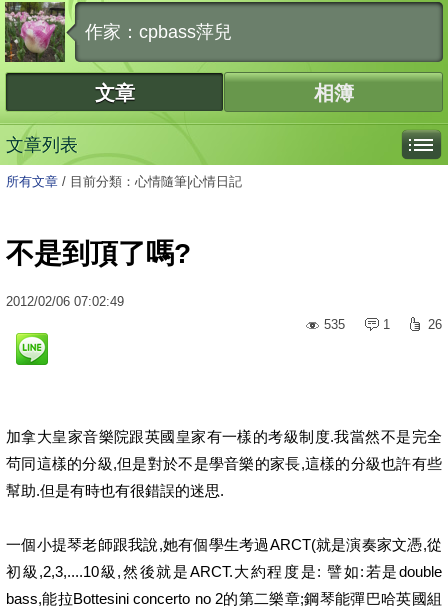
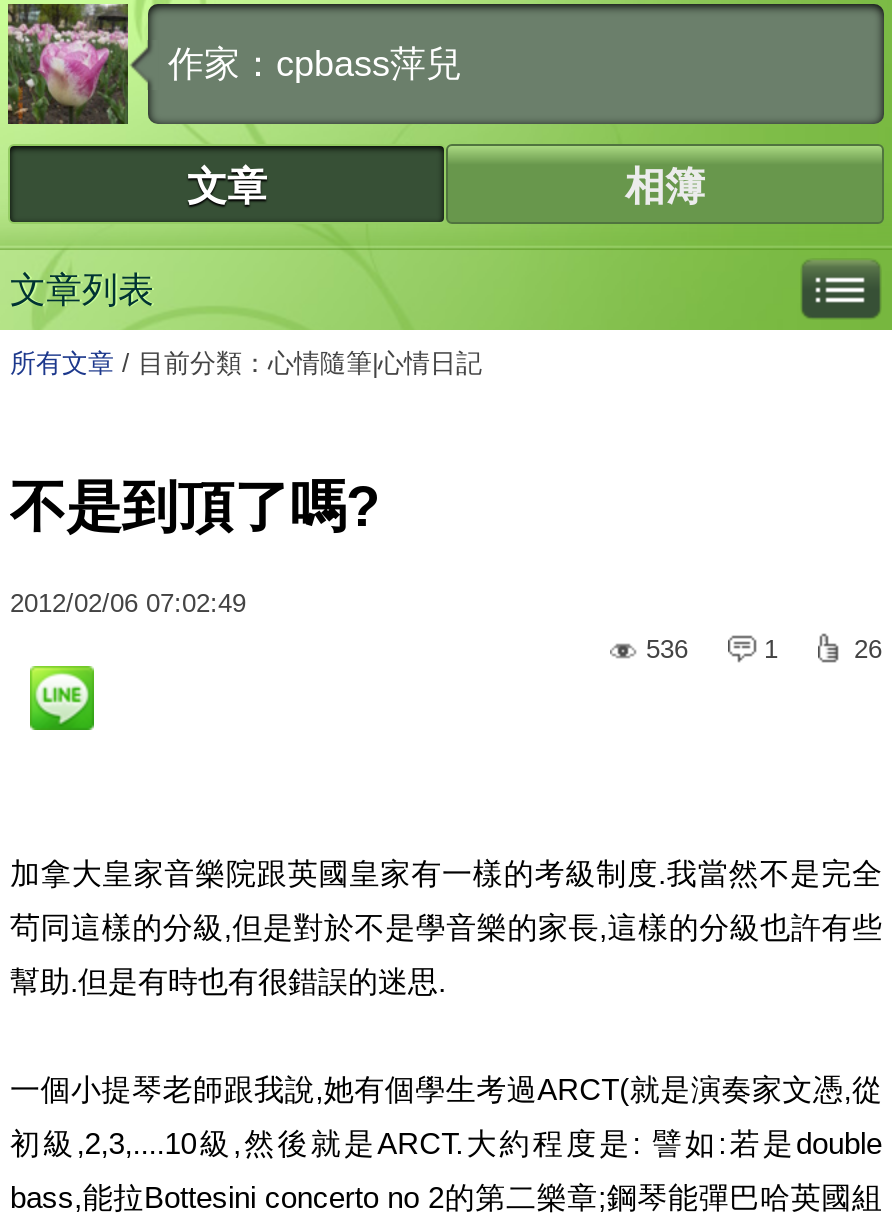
- 535
+ 536
